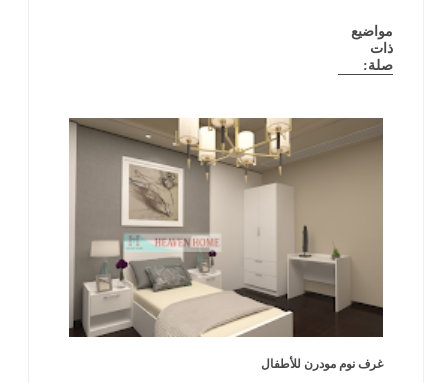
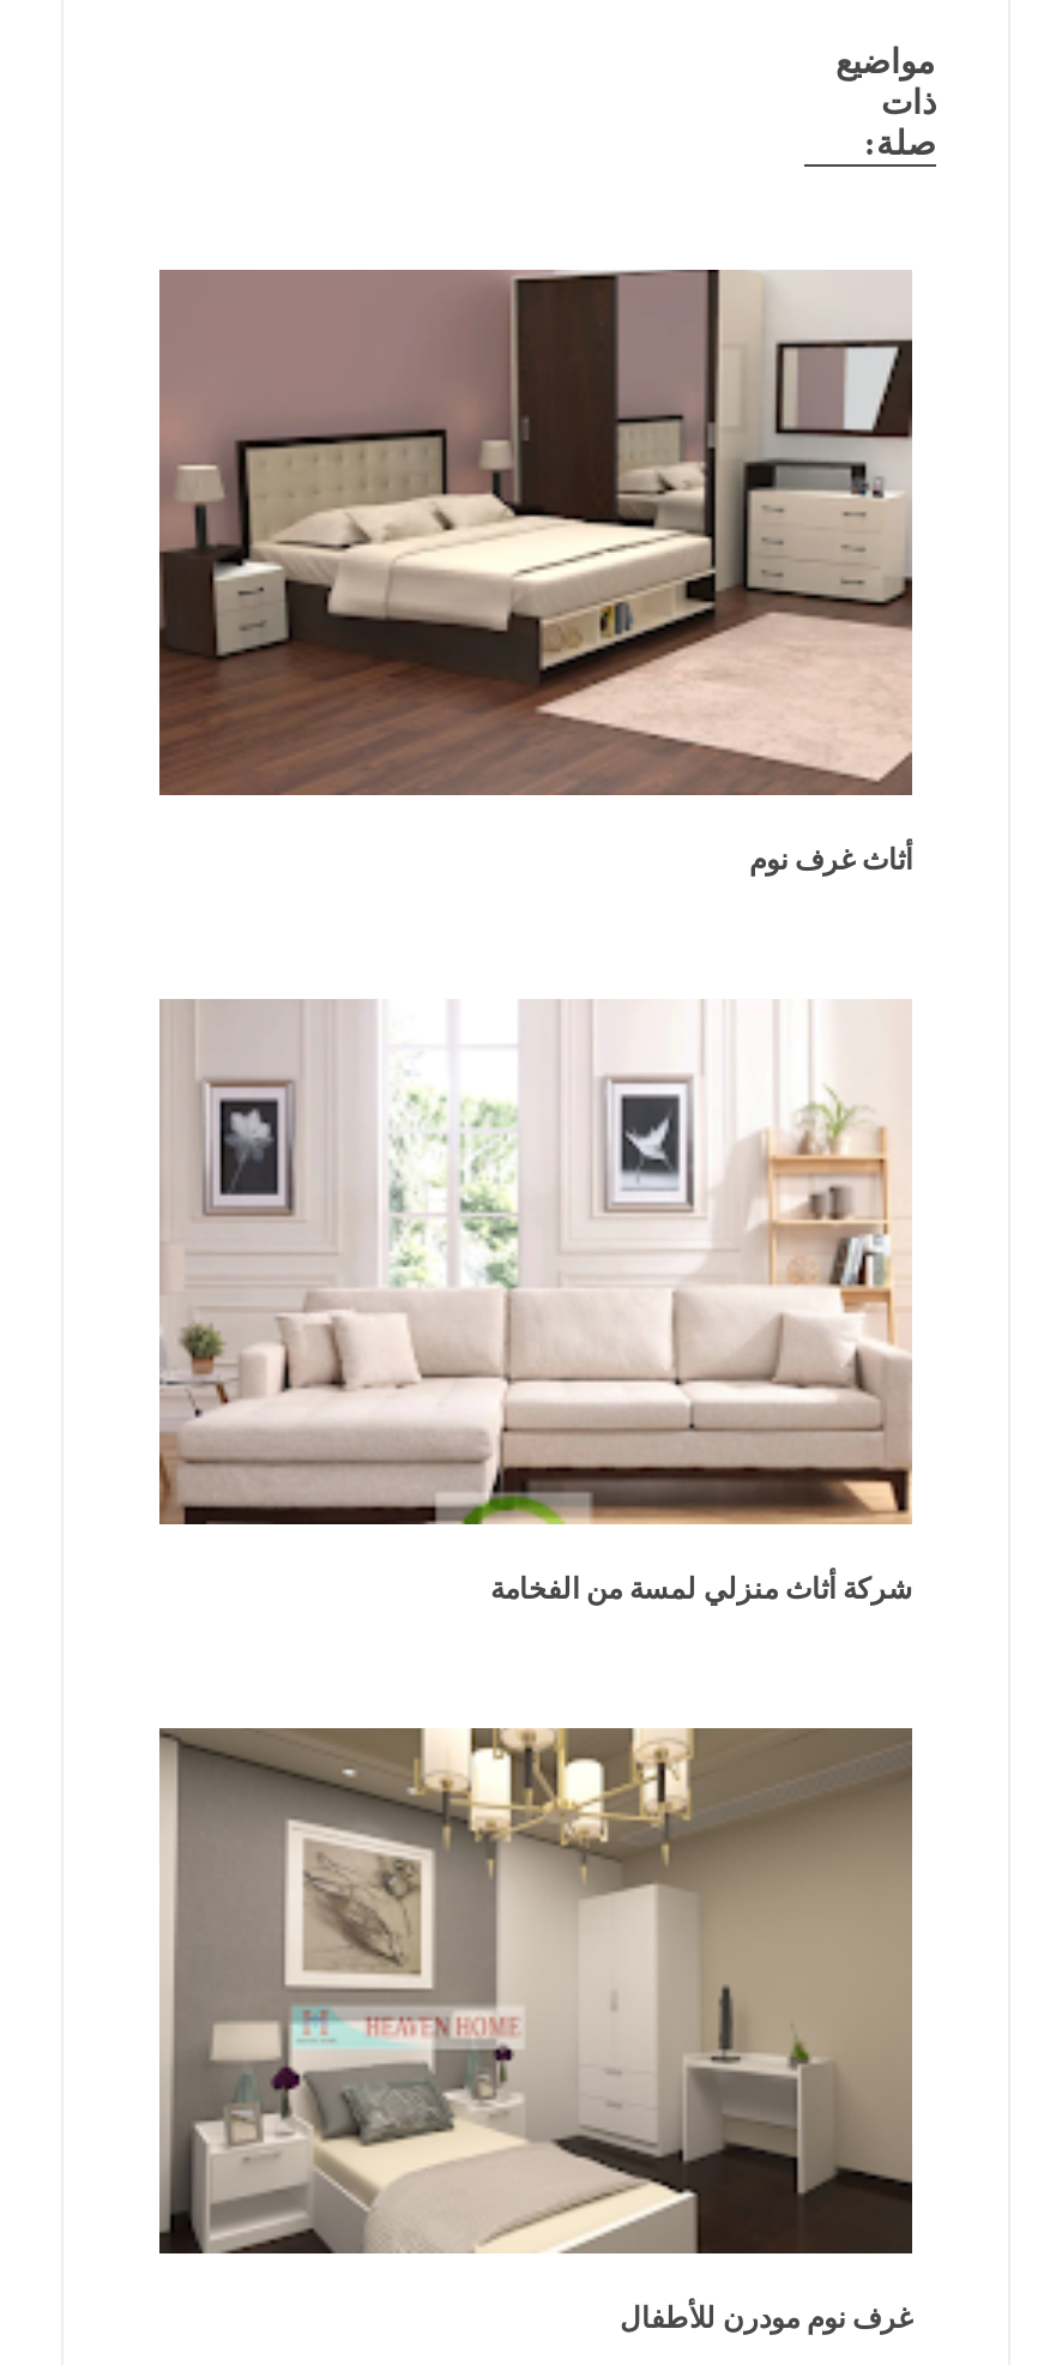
+ [image]
+ شركة أثاث منزلي لمسة من الفخامة

+ [image]
+ أثاث غرف نوم
